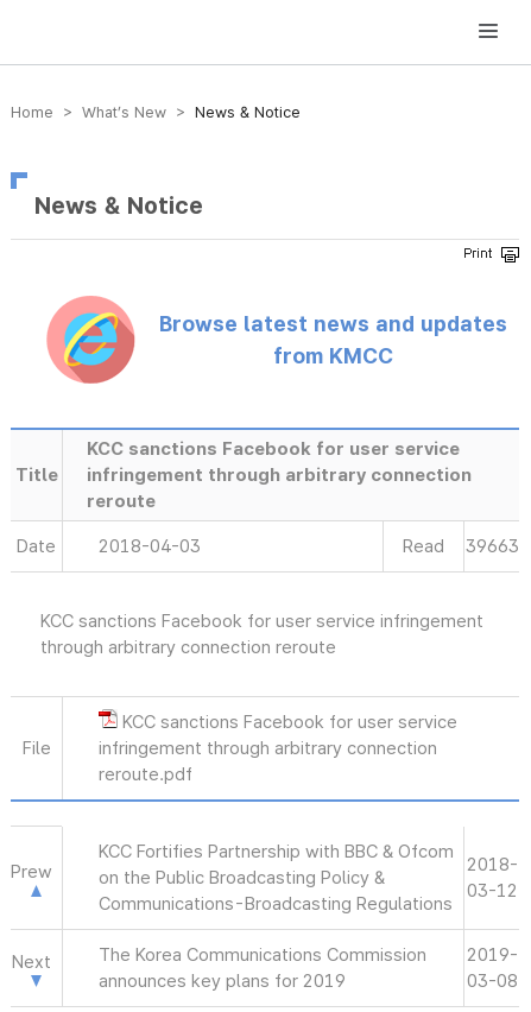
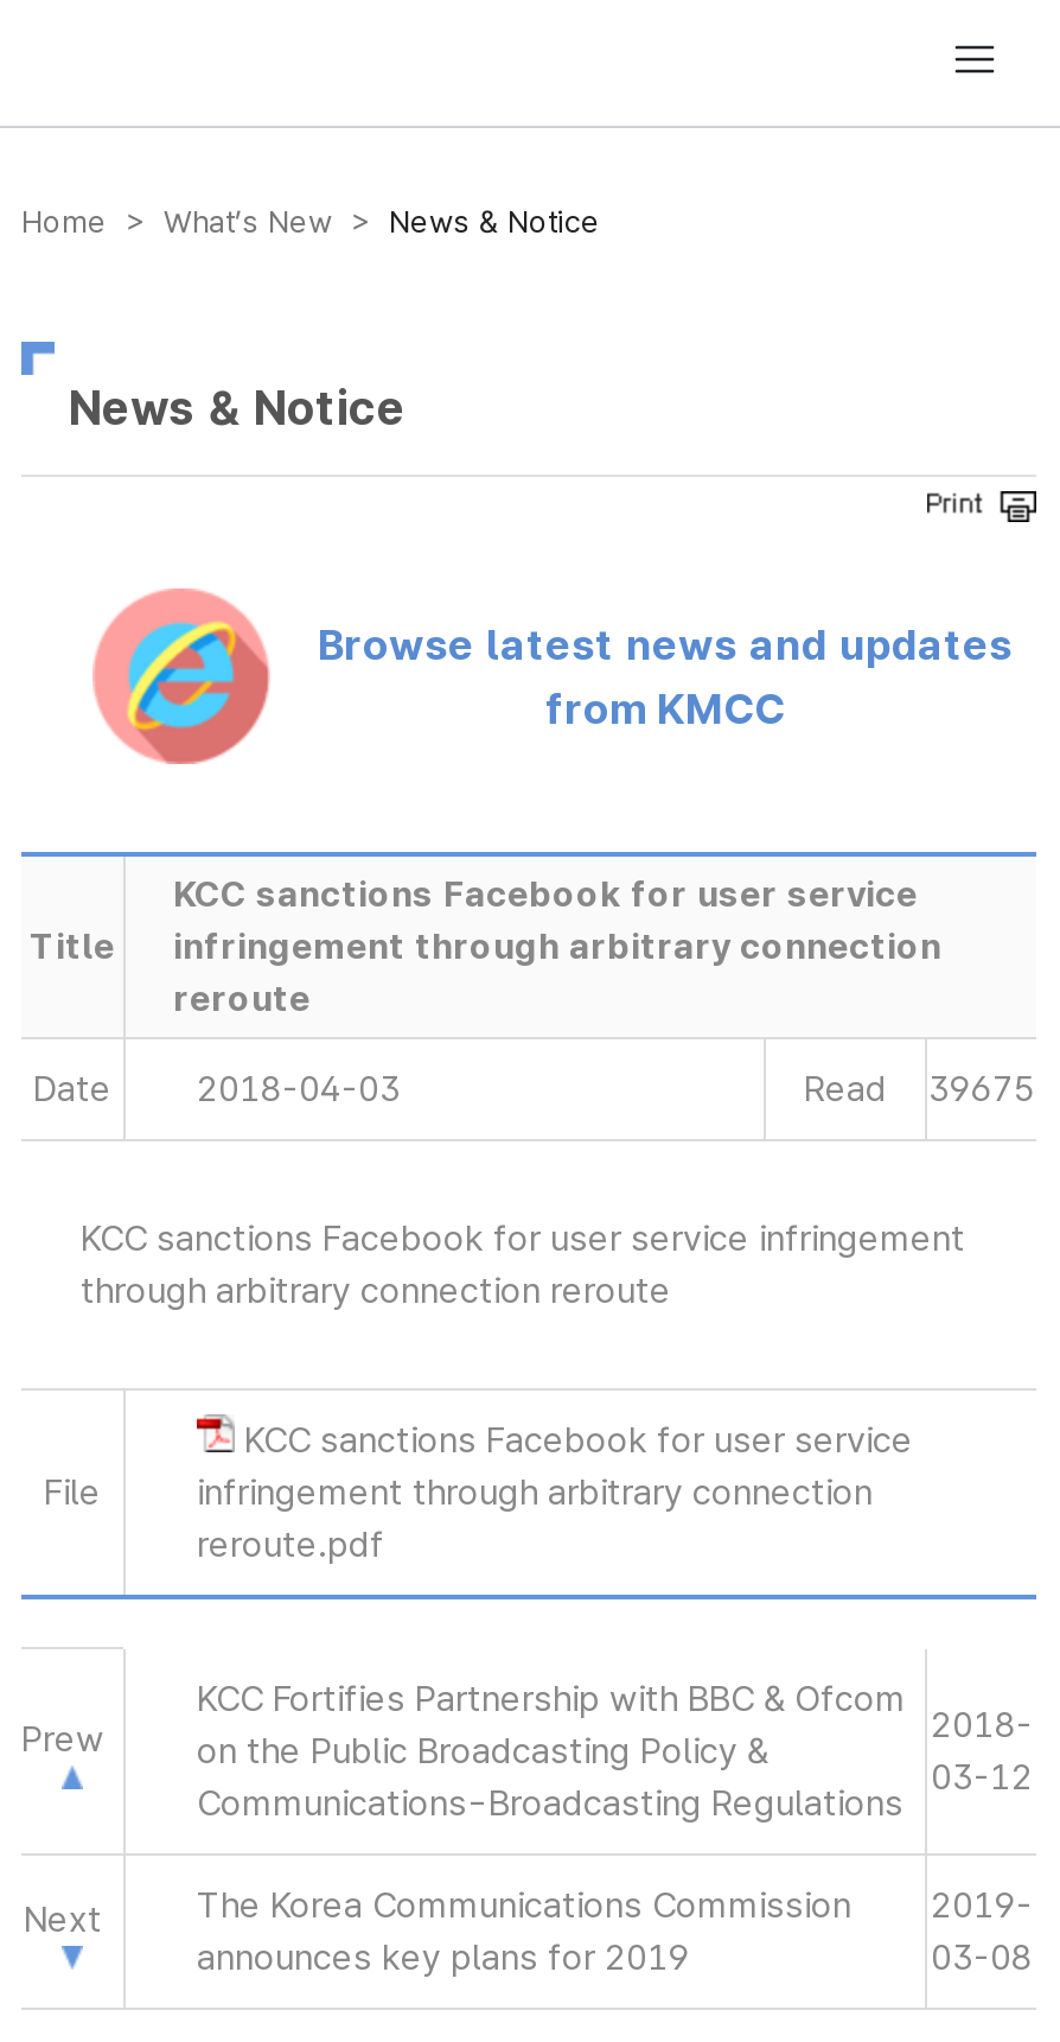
- Read 39663
+ Read 39675
